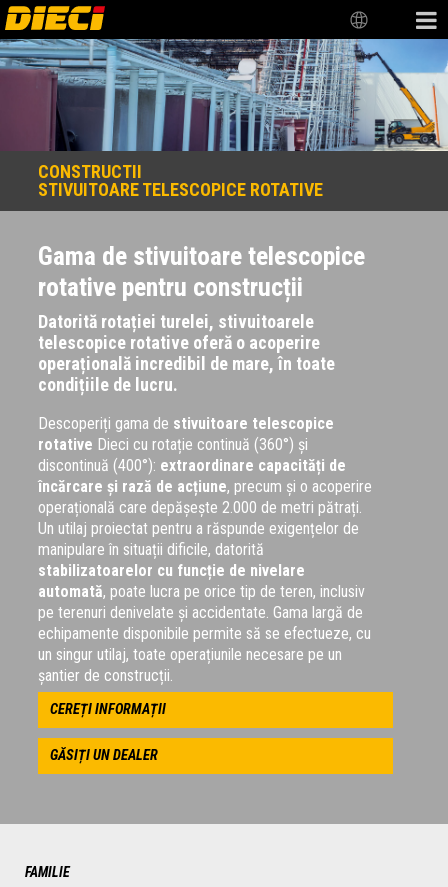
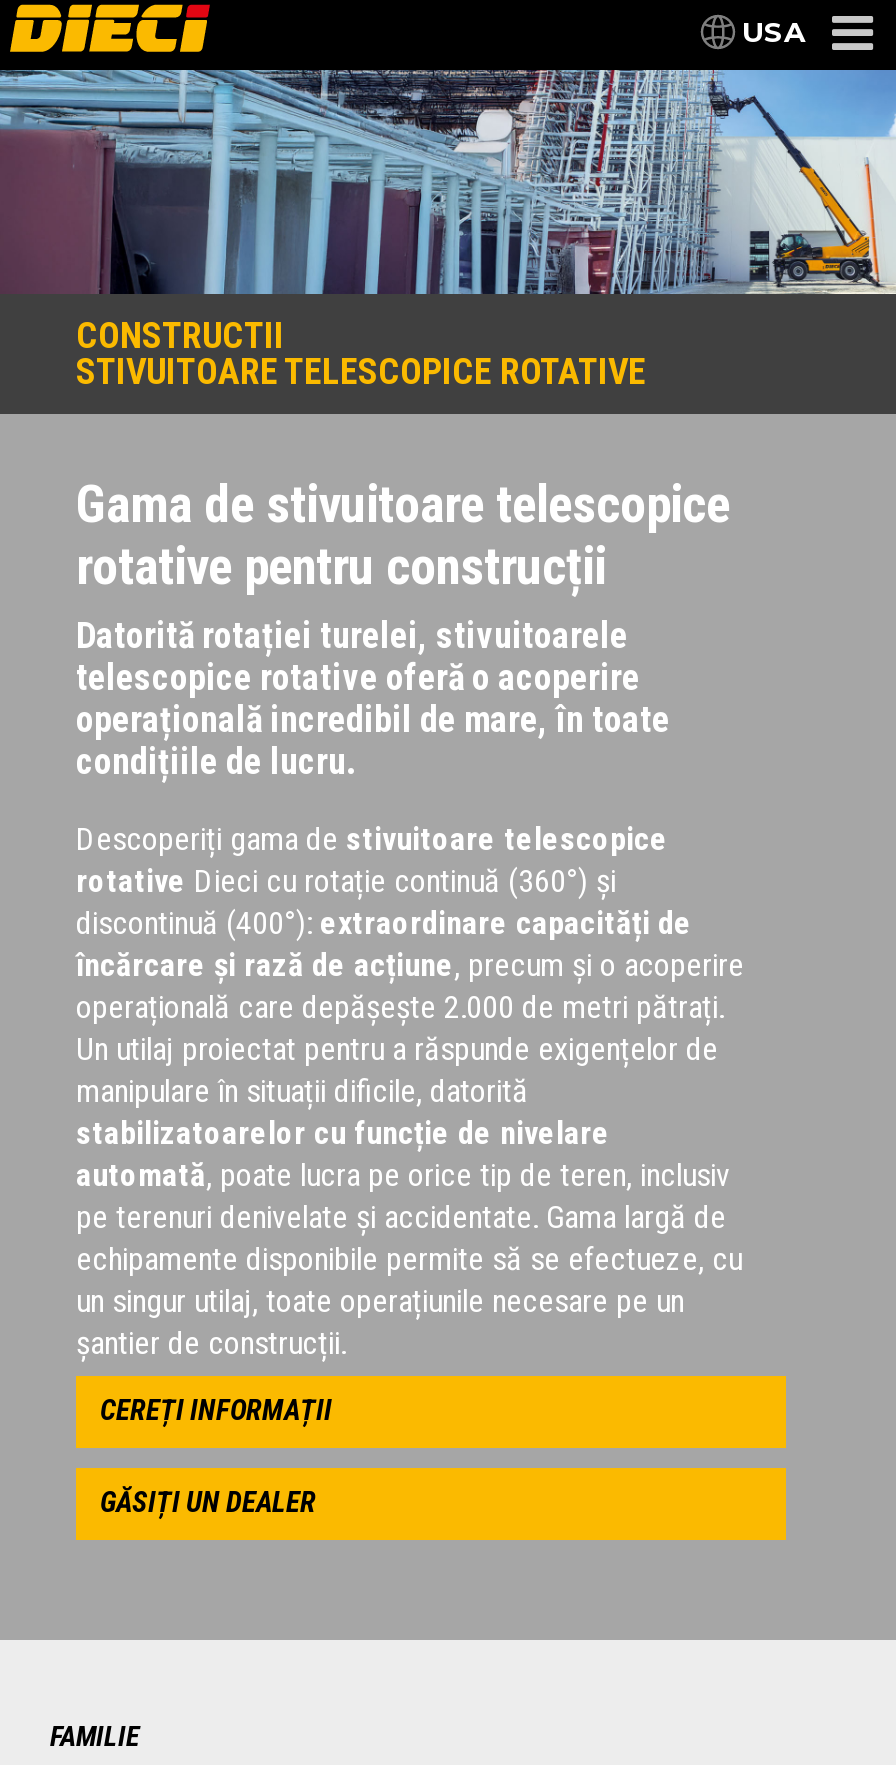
+ USA
